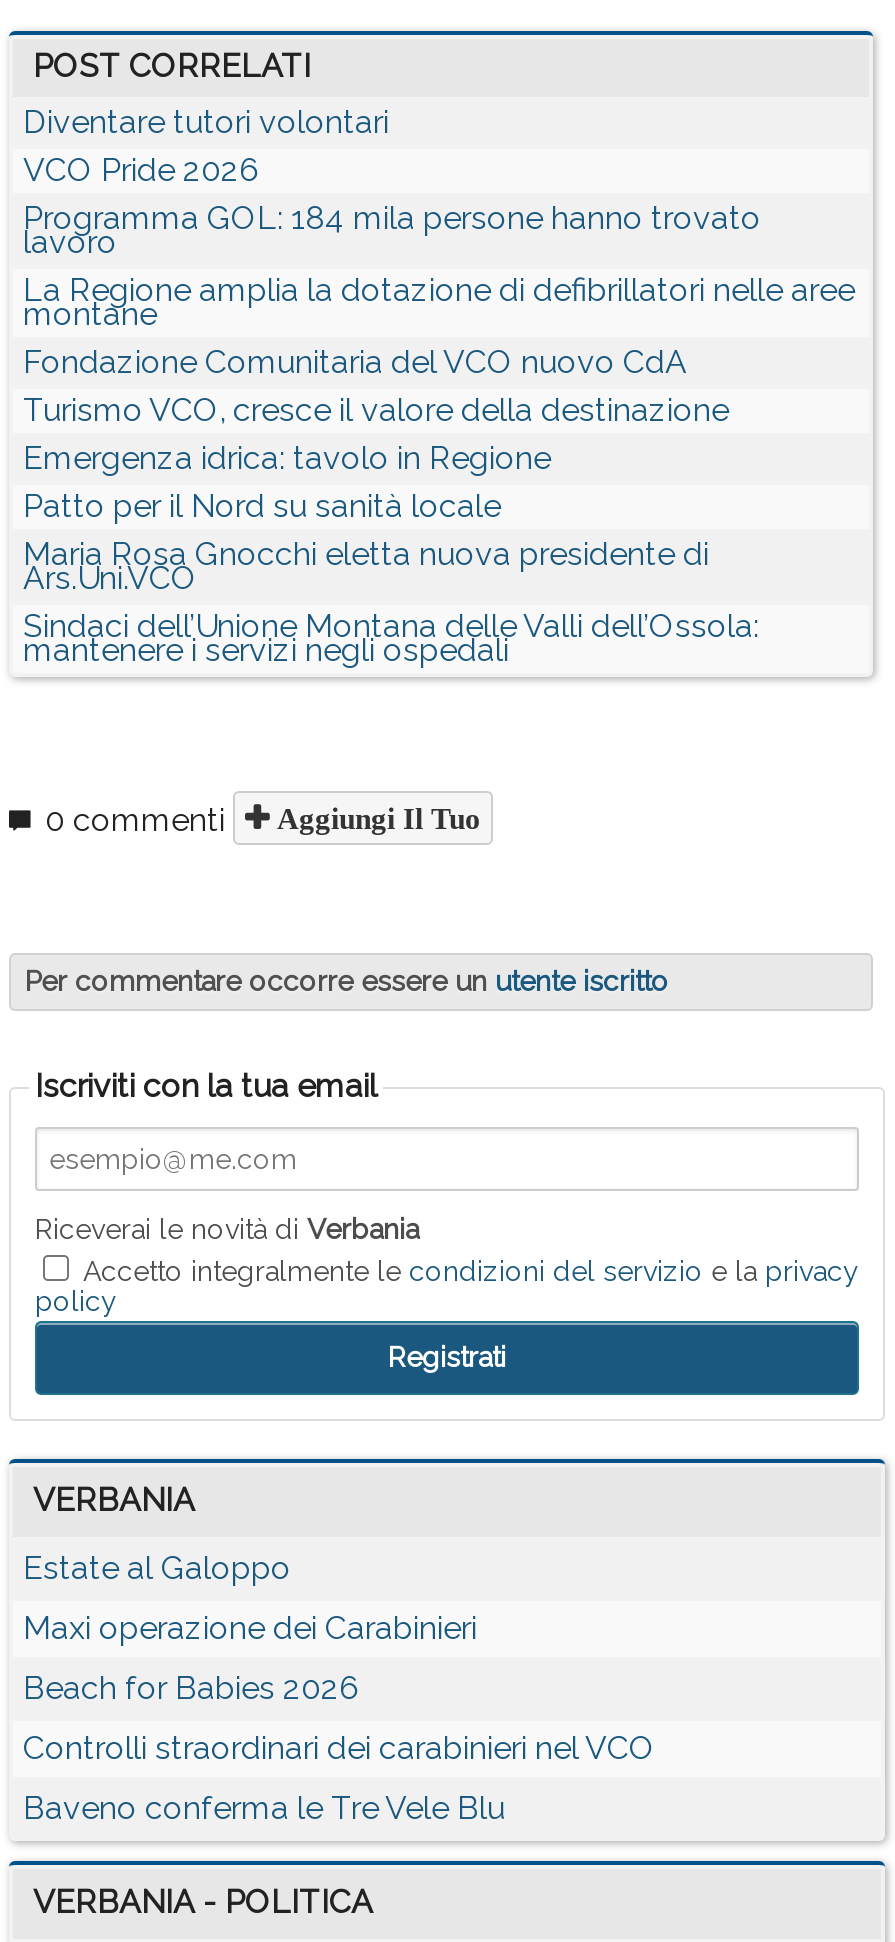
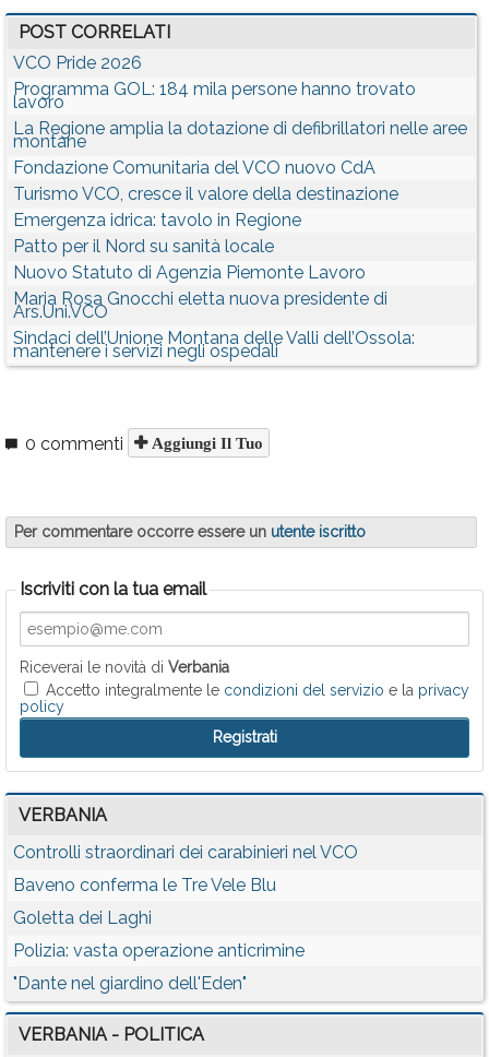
- Diventare tutori volontari

moved up: VCO Pride 2026 | Programma GOL: 184 mila persone hanno trovato | lavoro | ... | Emergenza idrica: tavolo in Regione | Patto per il Nord su sanità locale

+ Nuovo Statuto di Agenzia Piemonte Lavoro

- Estate al Galoppo
- Maxi operazione dei Carabinieri
- Beach for Babies 2026

moved up: Controlli straordinari dei carabinieri nel VCO | Baveno conferma le Tre Vele Blu

+ Goletta dei Laghi
+ Polizia: vasta operazione anticrimine
+ "Dante nel giardino dell'Eden"
